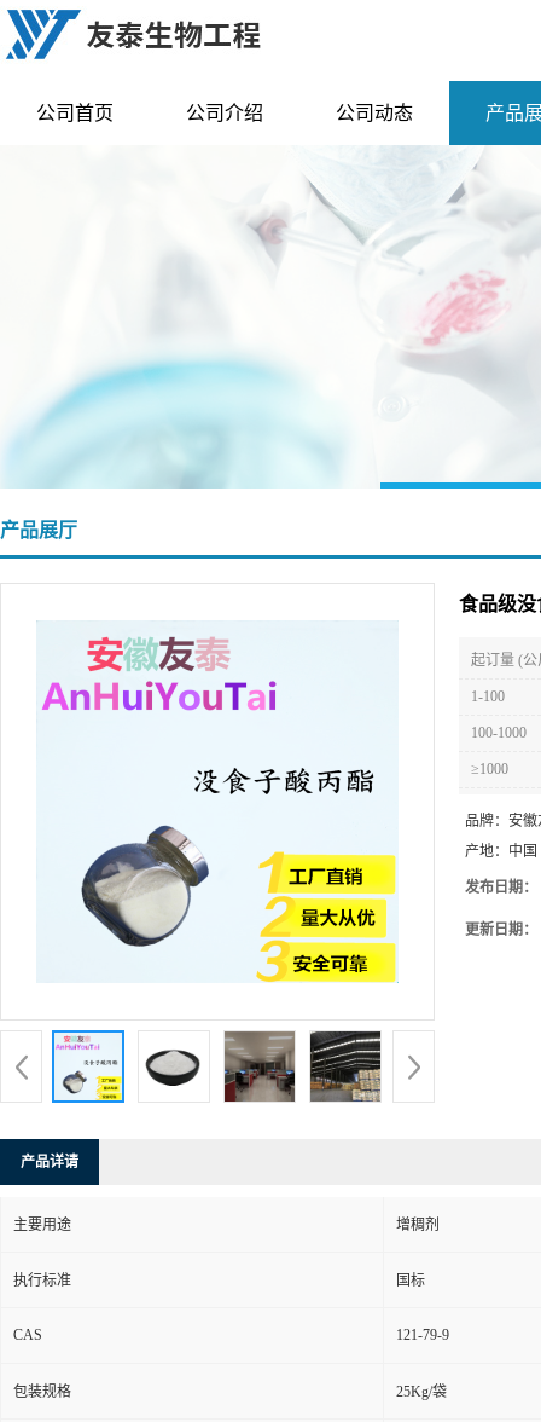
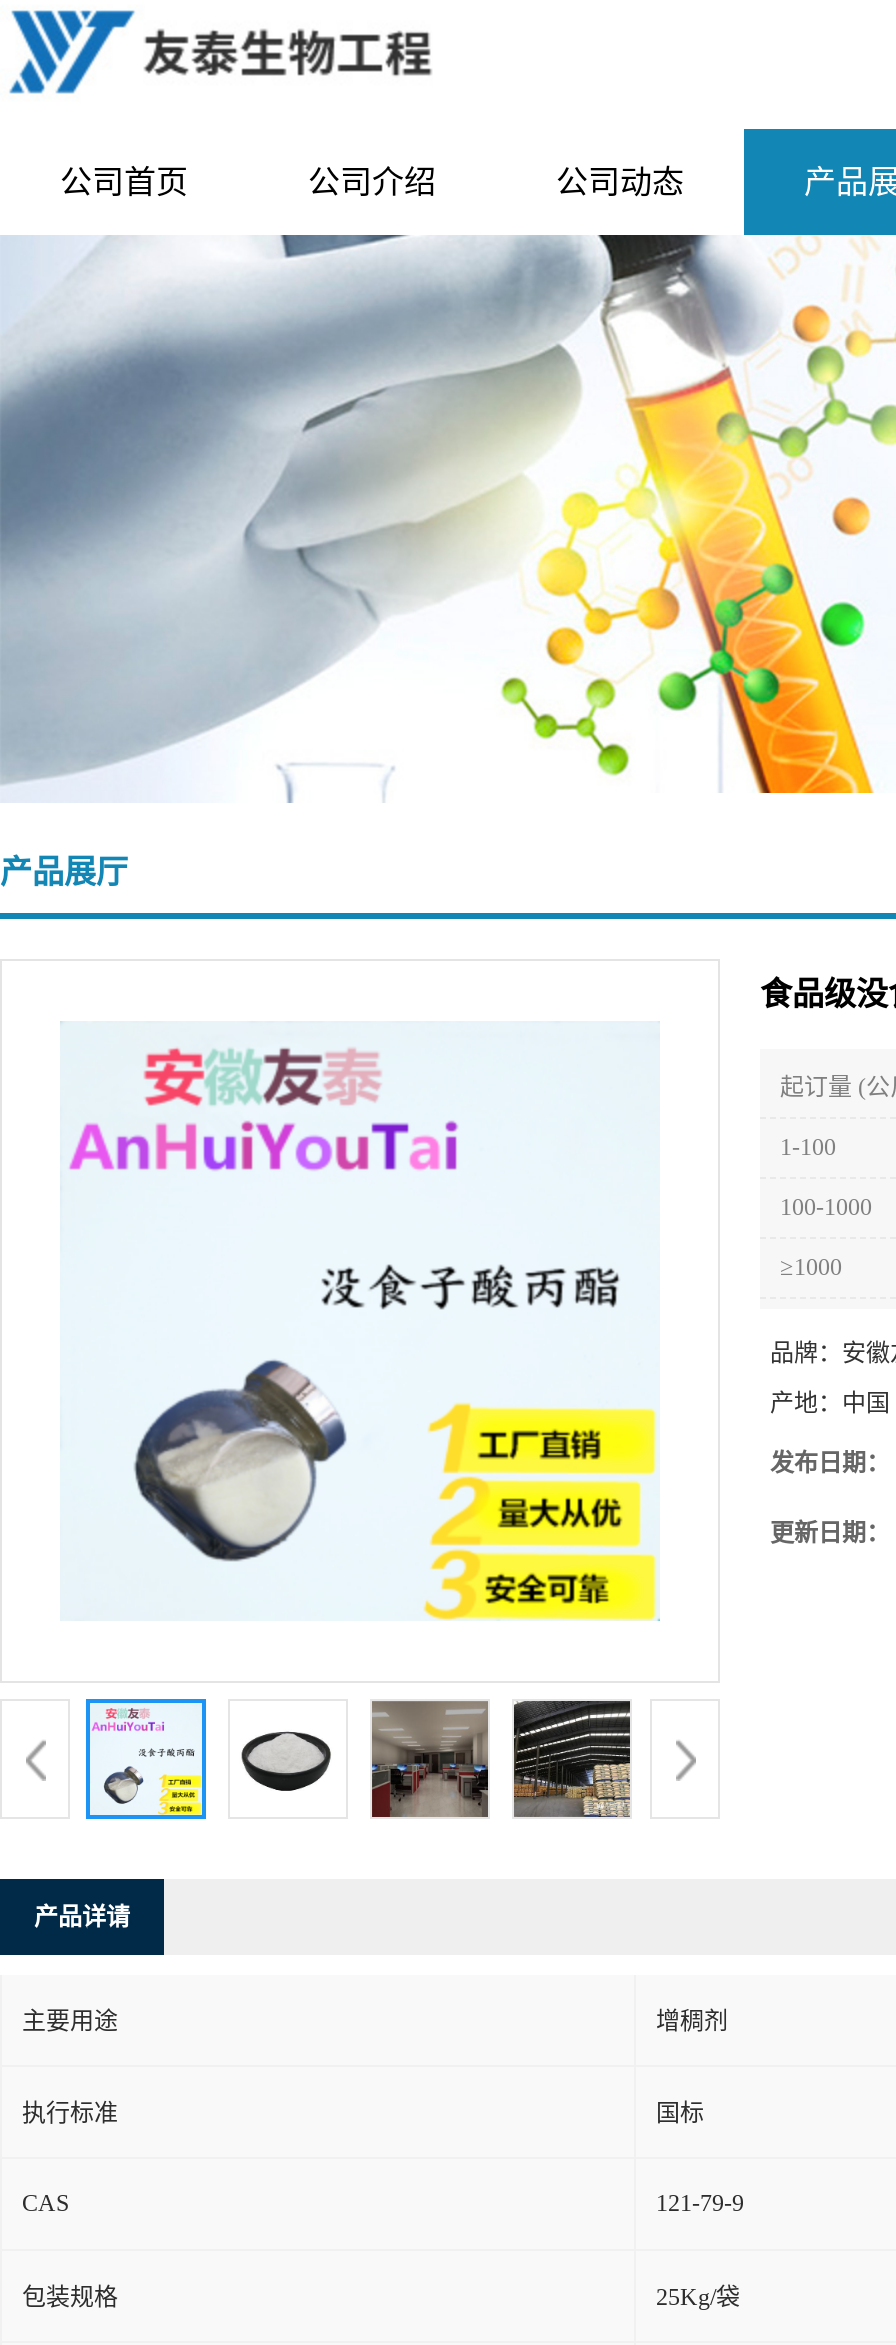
- [image]
+ [image]
